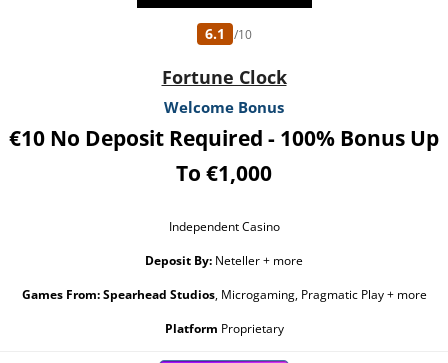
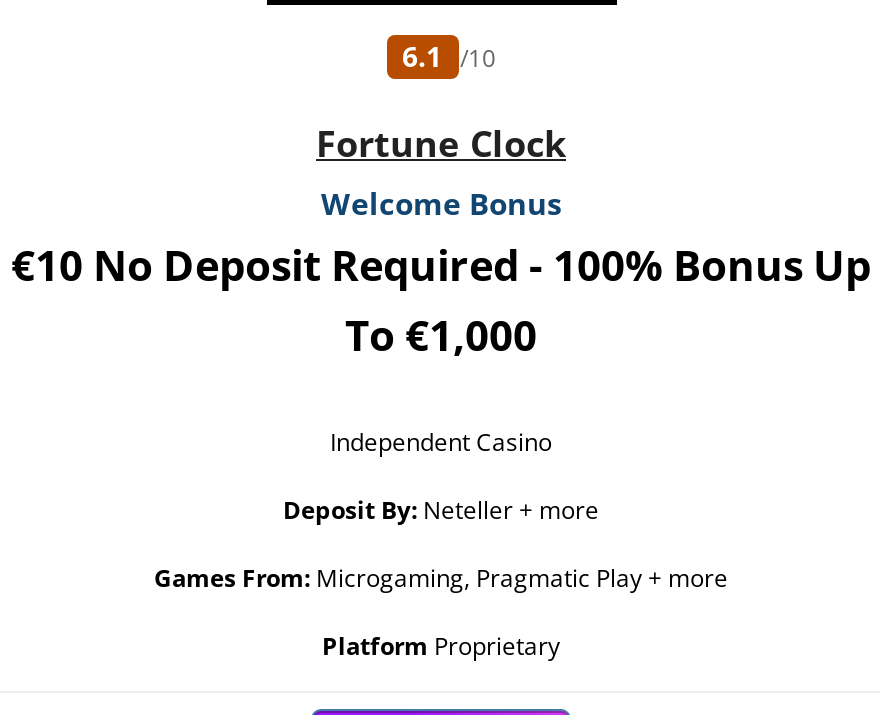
- Games From: Spearhead Studios, Microgaming, Pragmatic Play + more
+ Games From: Microgaming, Pragmatic Play + more
